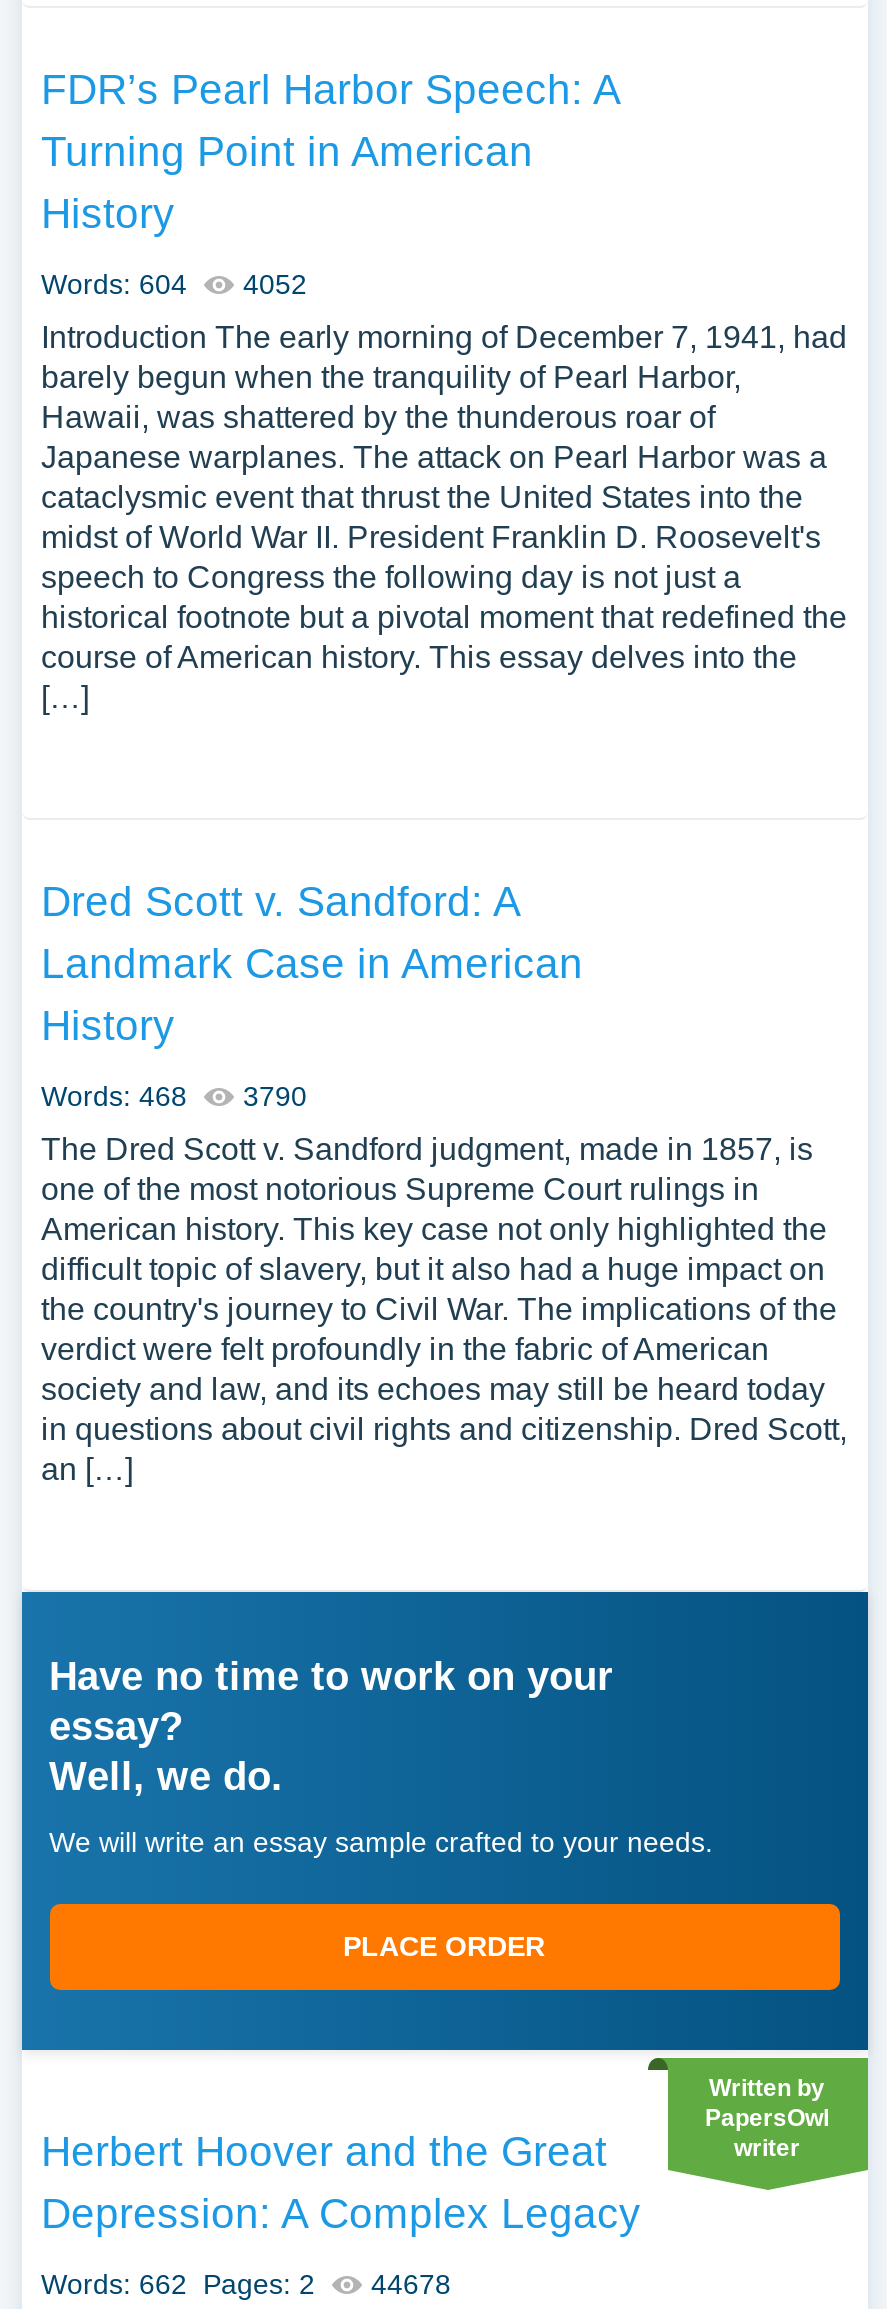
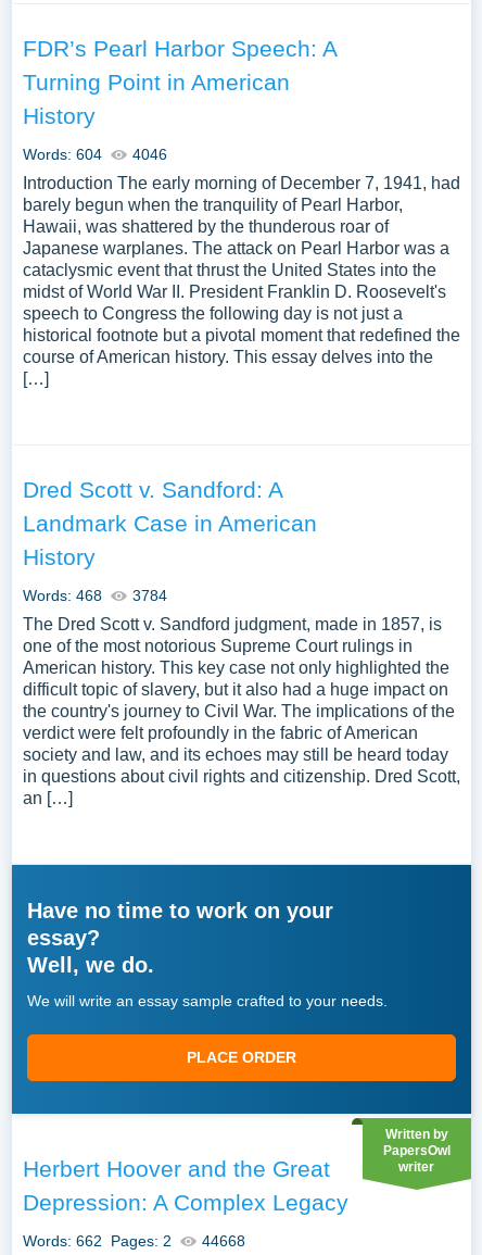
- Words: 604 4052
+ Words: 604 4046

- Words: 468 3790
+ Words: 468 3784

- Words: 662 Pages: 2 44678
+ Words: 662 Pages: 2 44668
